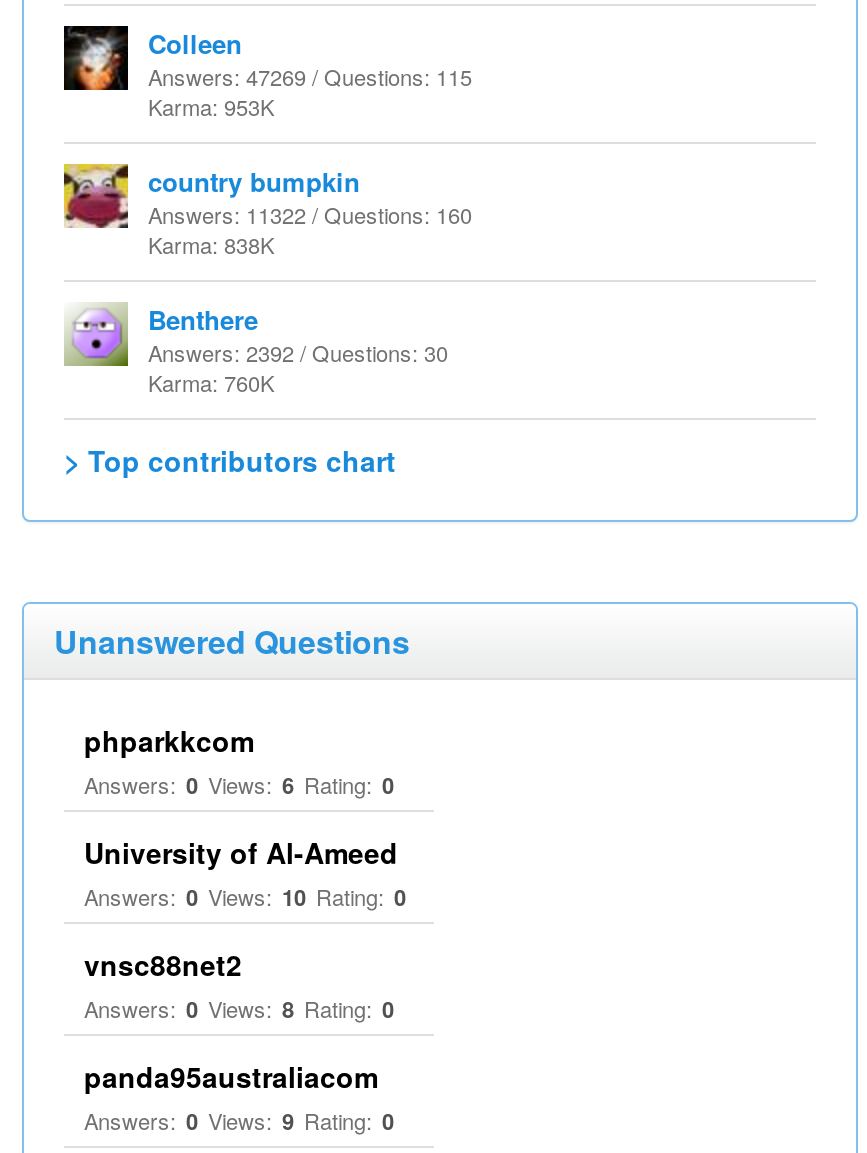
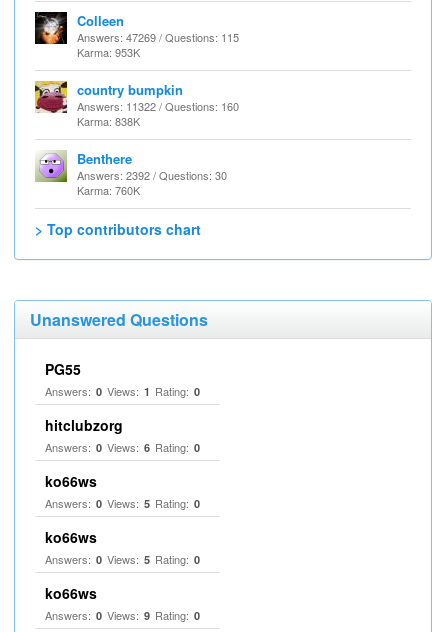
- phparkkcom
+ PG55
+ Answers: 0 Views: 1 Rating: 0
+ hitclubzorg

- University of Al-Ameed
- Answers: 0 Views: 10 Rating: 0
+ ko66ws
+ Answers: 0 Views: 5 Rating: 0

- vnsc88net2
- Answers: 0 Views: 8 Rating: 0
+ ko66ws
+ Answers: 0 Views: 5 Rating: 0

- panda95australiacom
+ ko66ws
